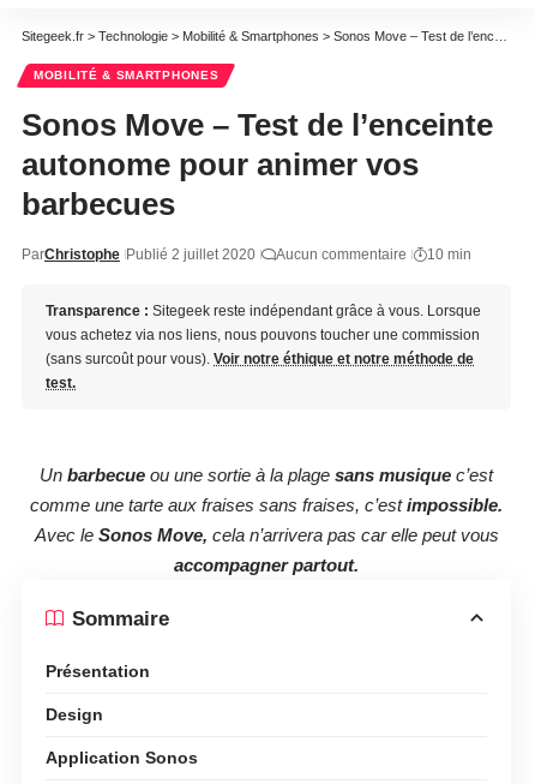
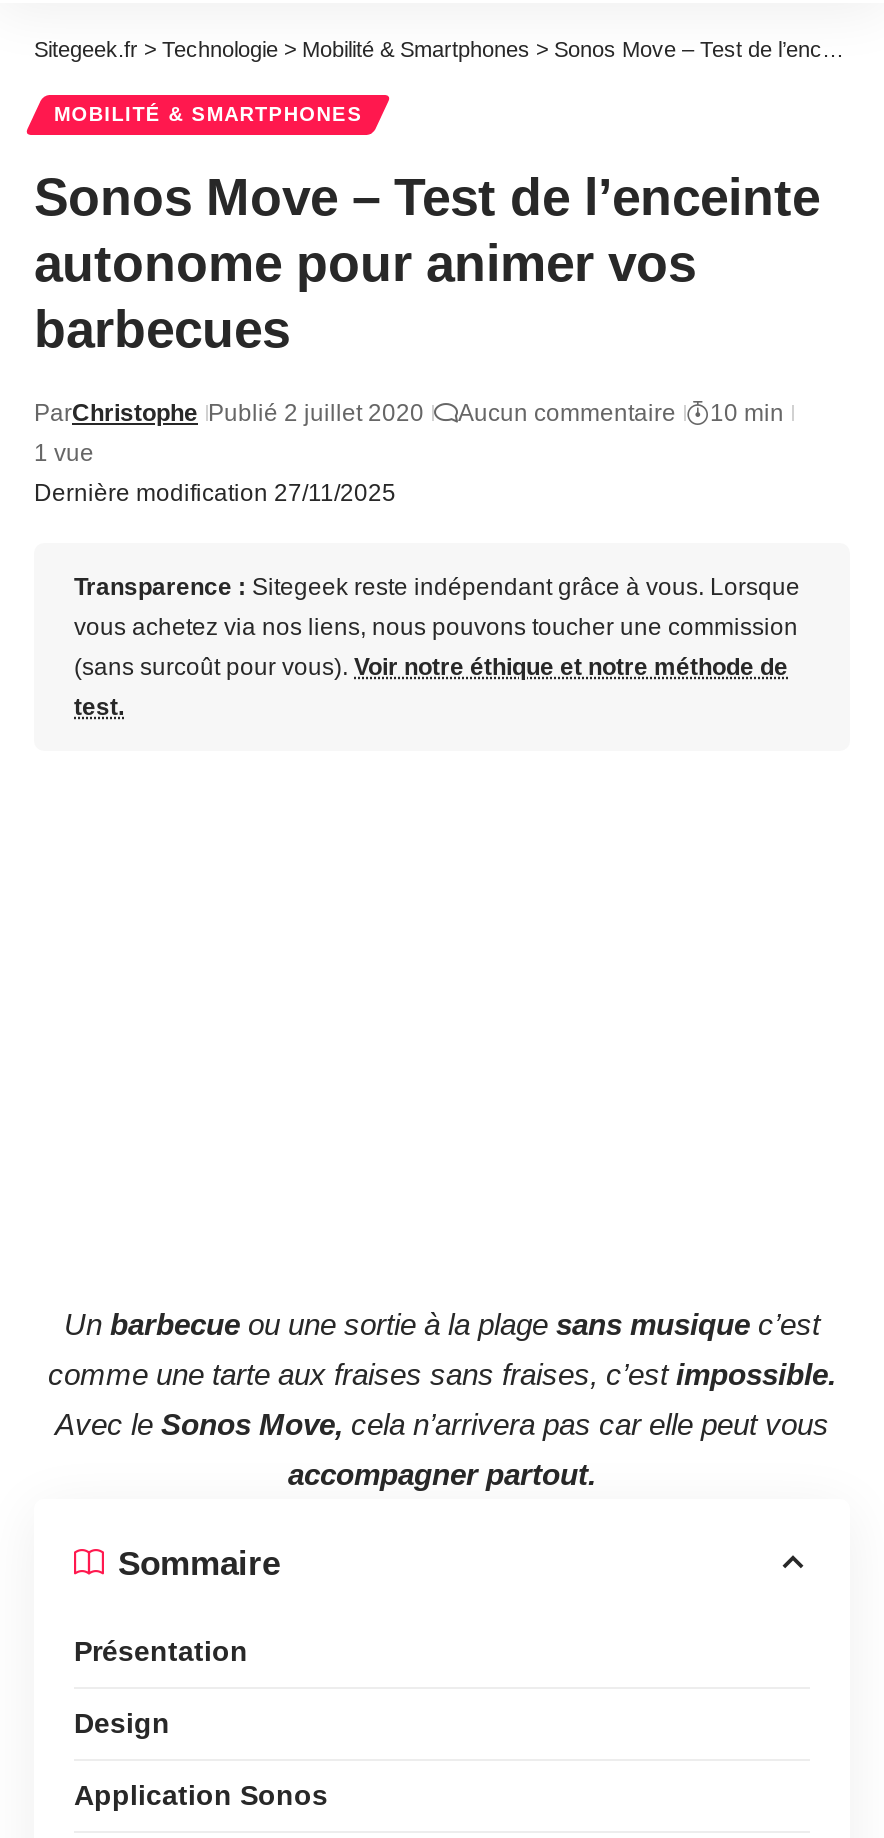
+ Dernière modification 27/11/2025

+ 1 vue
